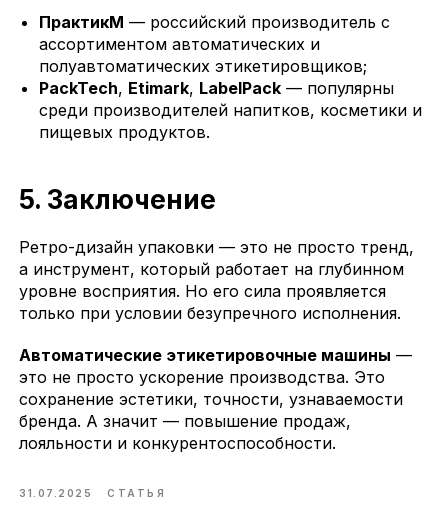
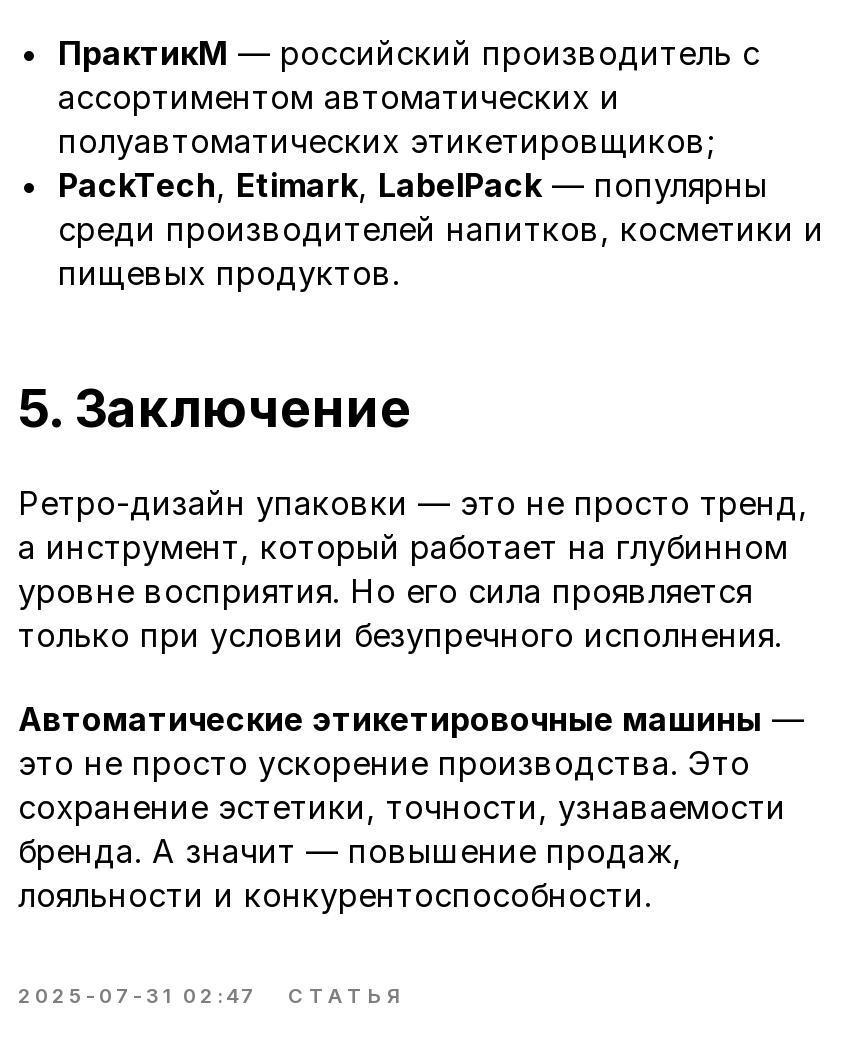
- 31.07.2025 СТАТЬЯ
+ 2025-07-31 02:47 СТАТЬЯ
